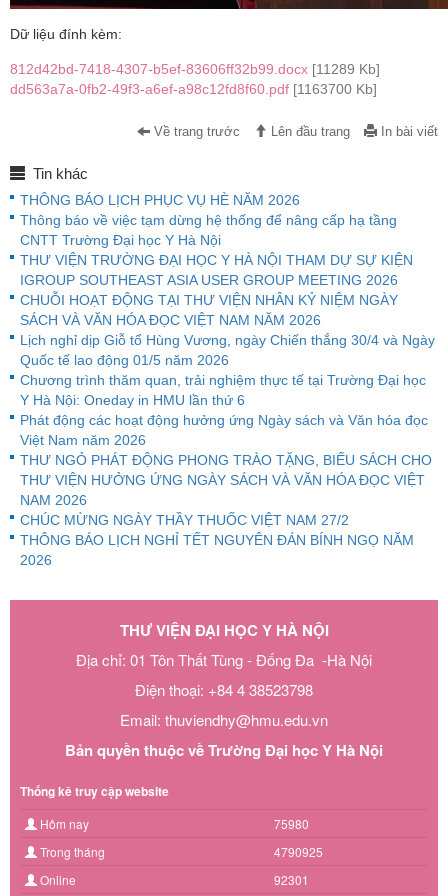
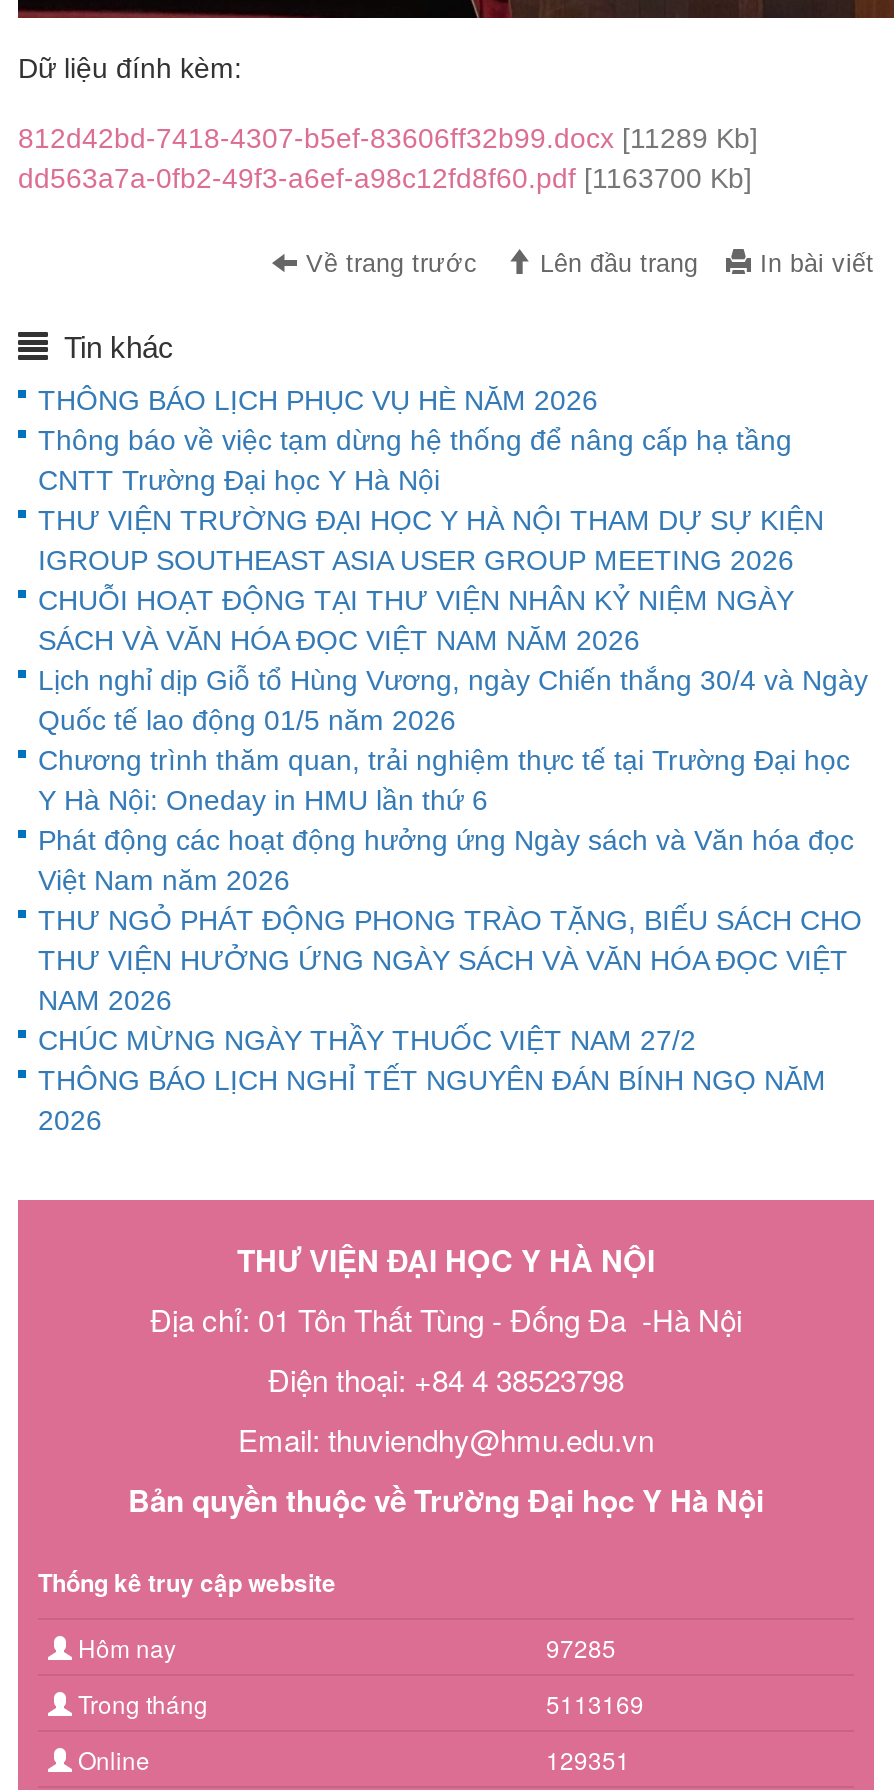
- 75980
+ 97285

- 4790925
+ 5113169

- 92301
+ 129351
